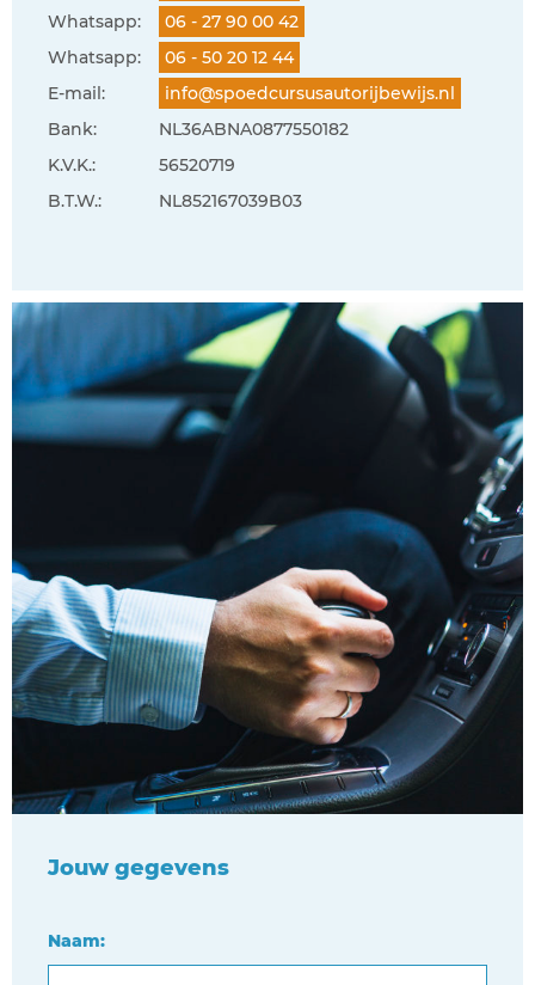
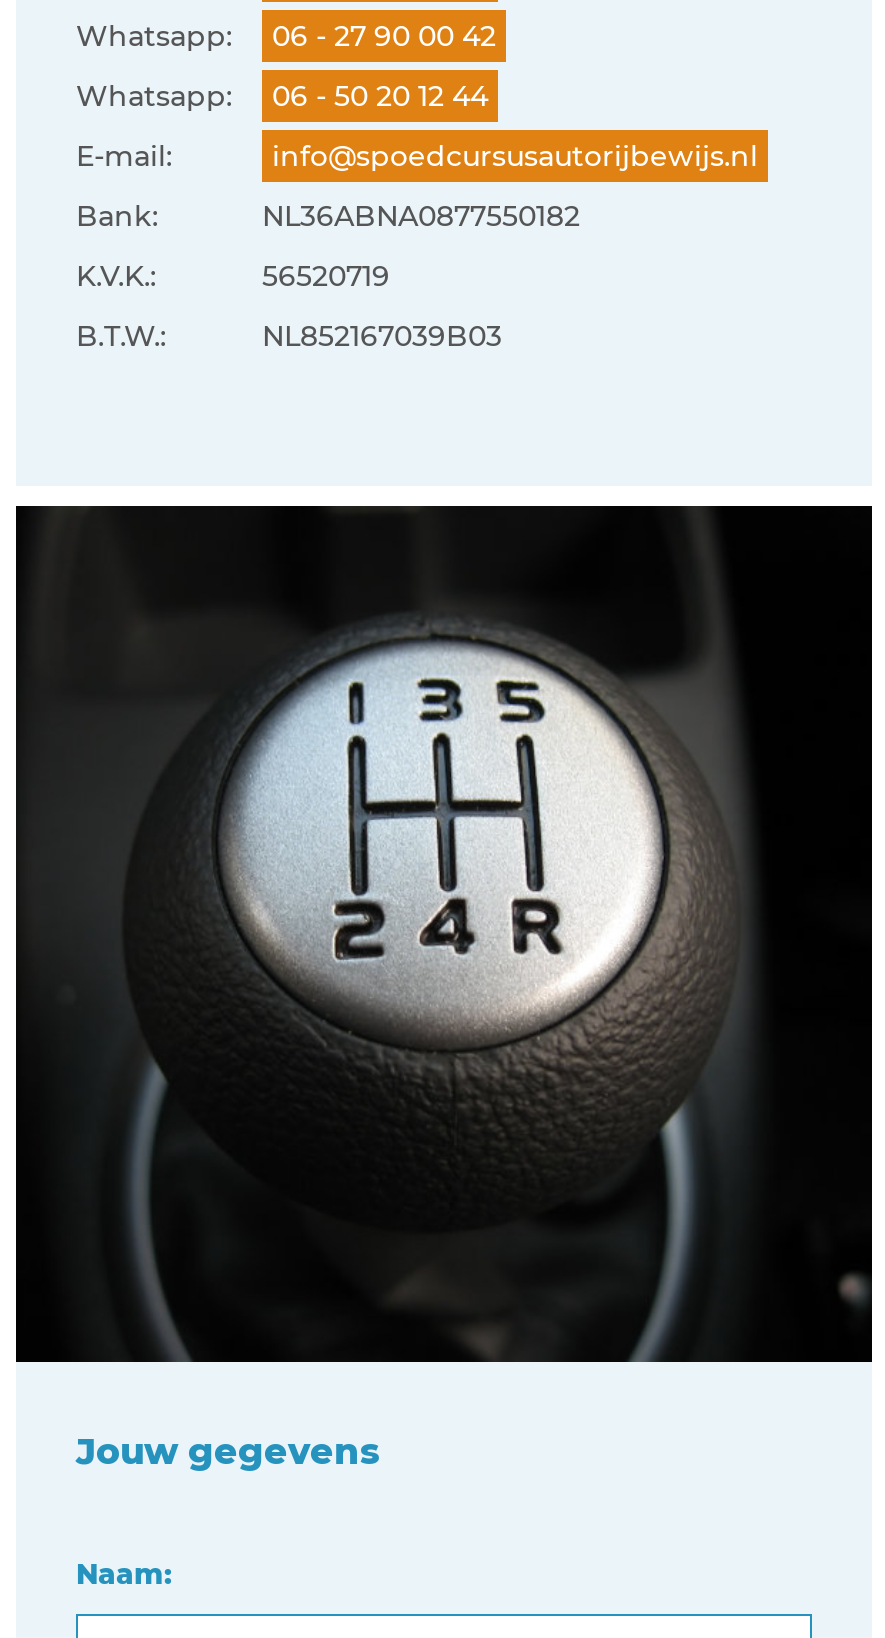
- [image]
+ [image]
